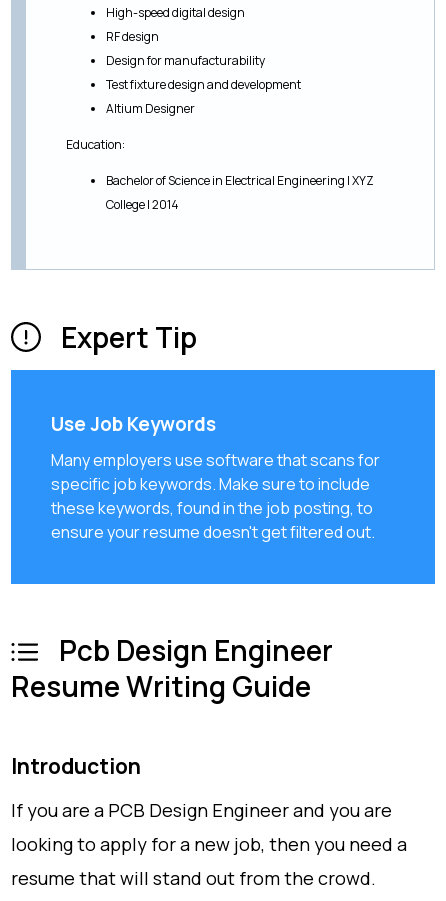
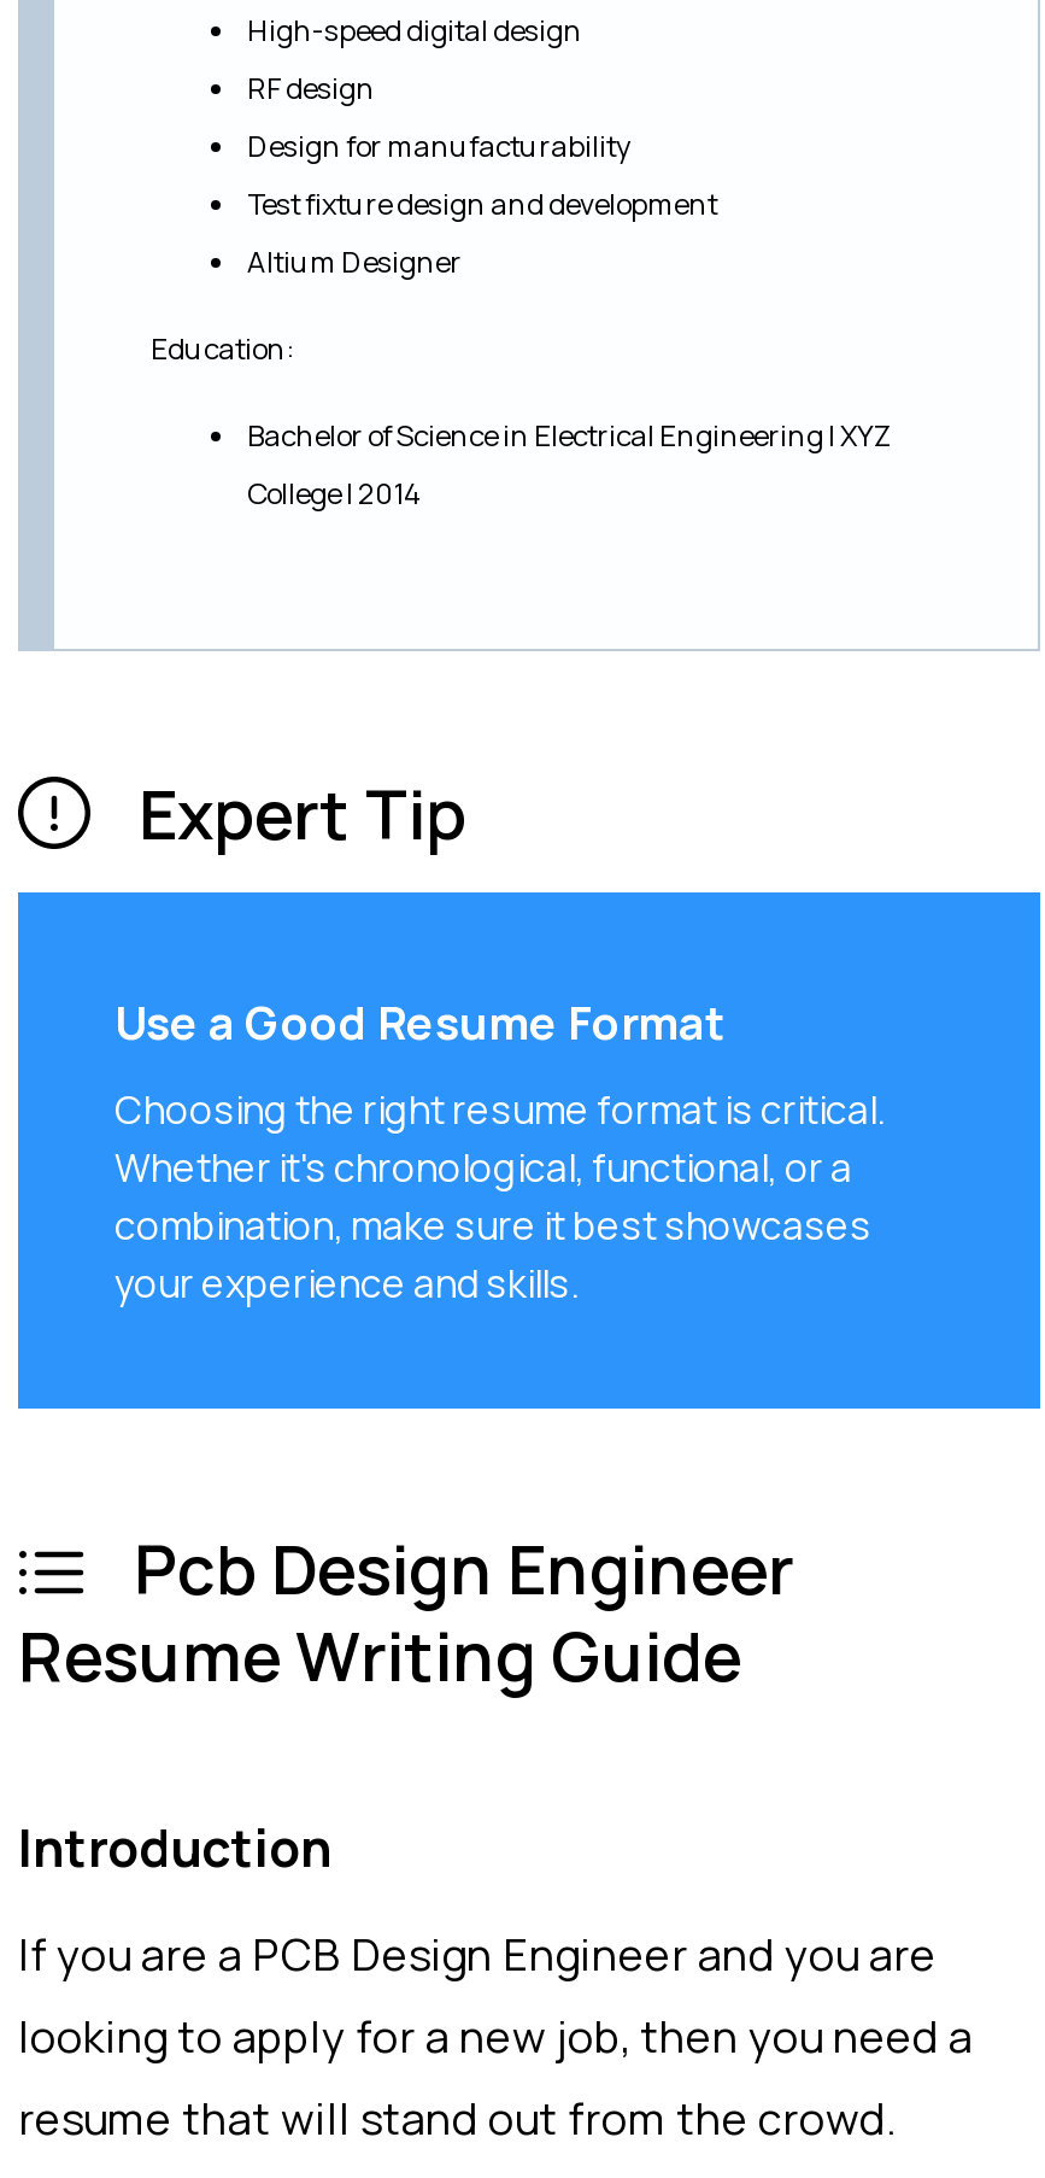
- Use Job Keywords
+ Use a Good Resume Format

- Many employers use software that scans for
- specific job keywords. Make sure to include
- these keywords, found in the job posting, to
- ensure your resume doesn't get filtered out.
+ Choosing the right resume format is critical.
+ Whether it's chronological, functional, or a
+ combination, make sure it best showcases
+ your experience and skills.
